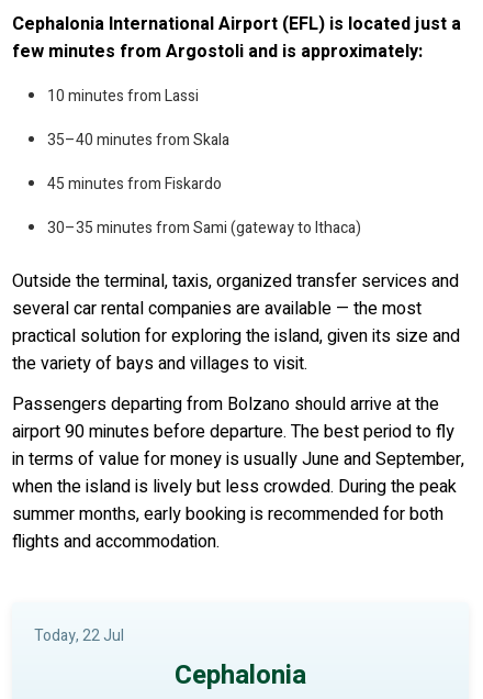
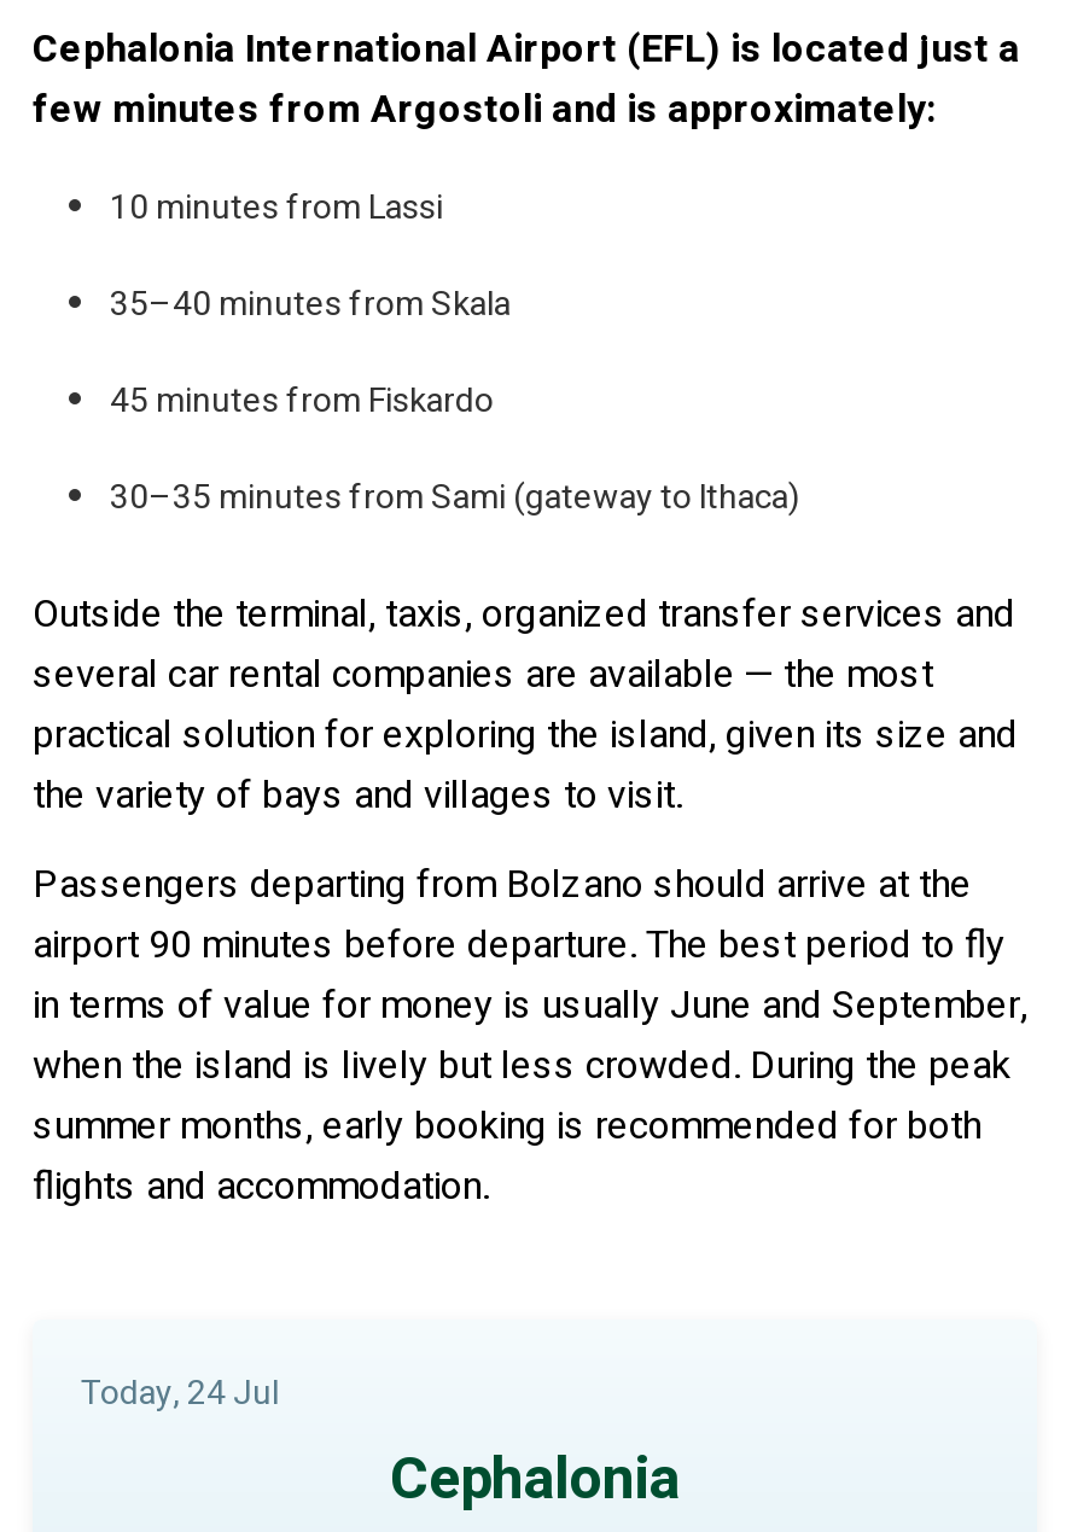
- Today, 22 Jul
+ Today, 24 Jul
